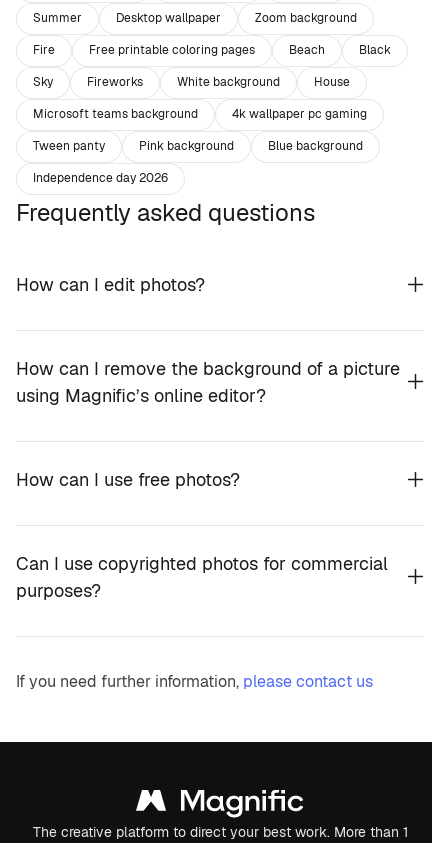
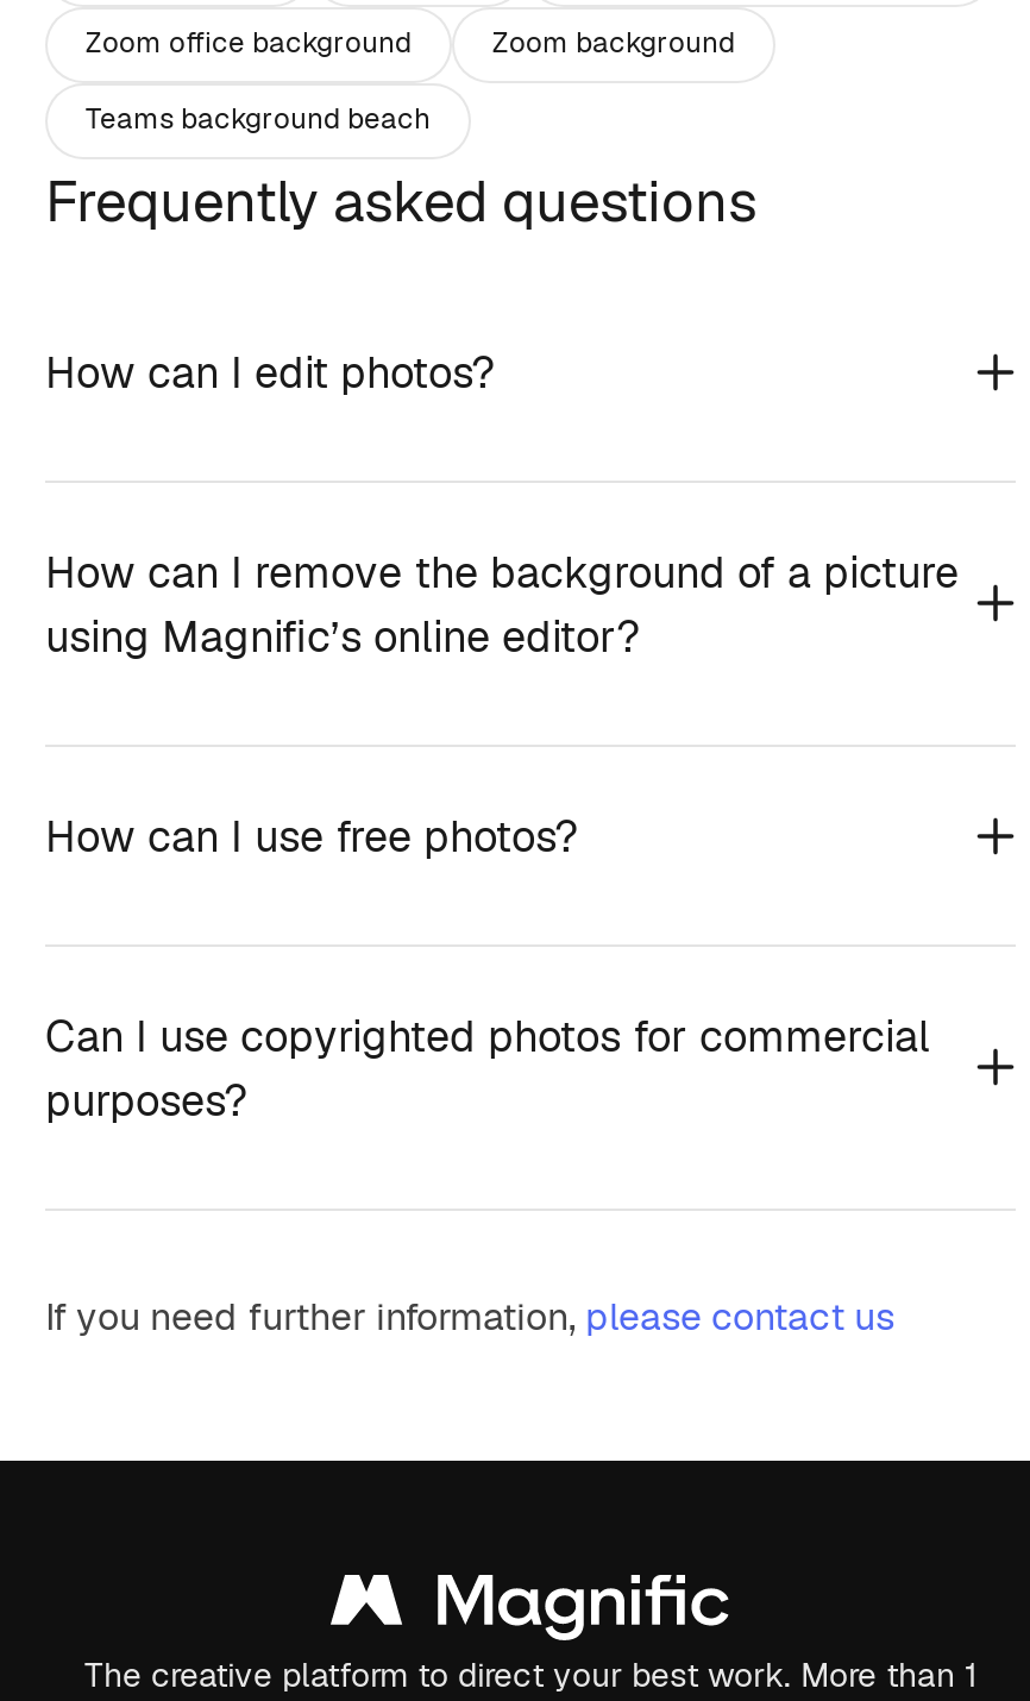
- Summer
- Desktop wallpaper
+ Zoom office background

- Fire
- Free printable coloring pages
- Beach
- Black
- Sky
- Fireworks
- White background
- House
- Microsoft teams background
- 4k wallpaper pc gaming
- Tween panty
- Pink background
- Blue background
- Independence day 2026
+ Teams background beach
